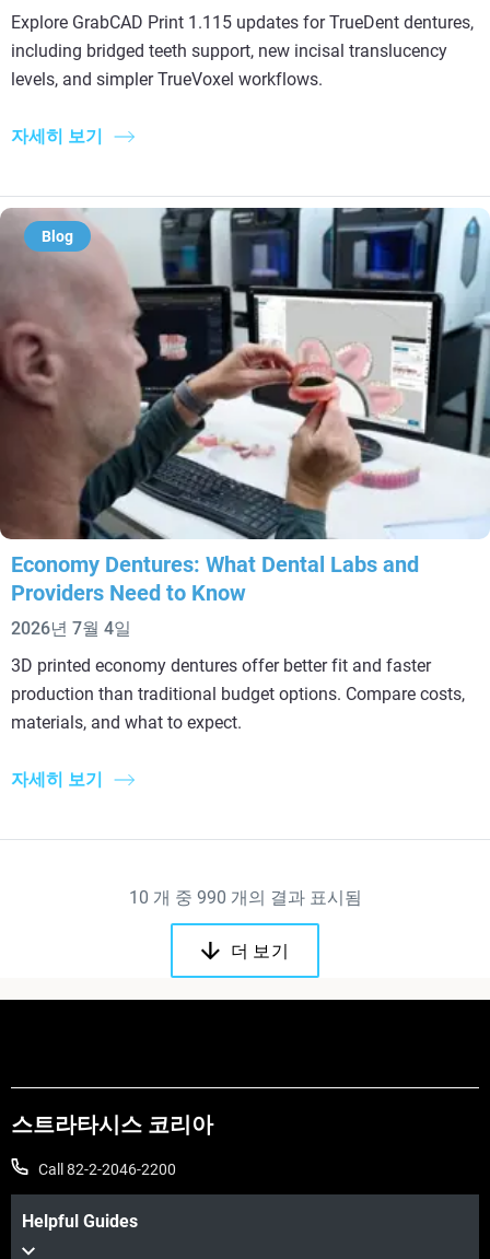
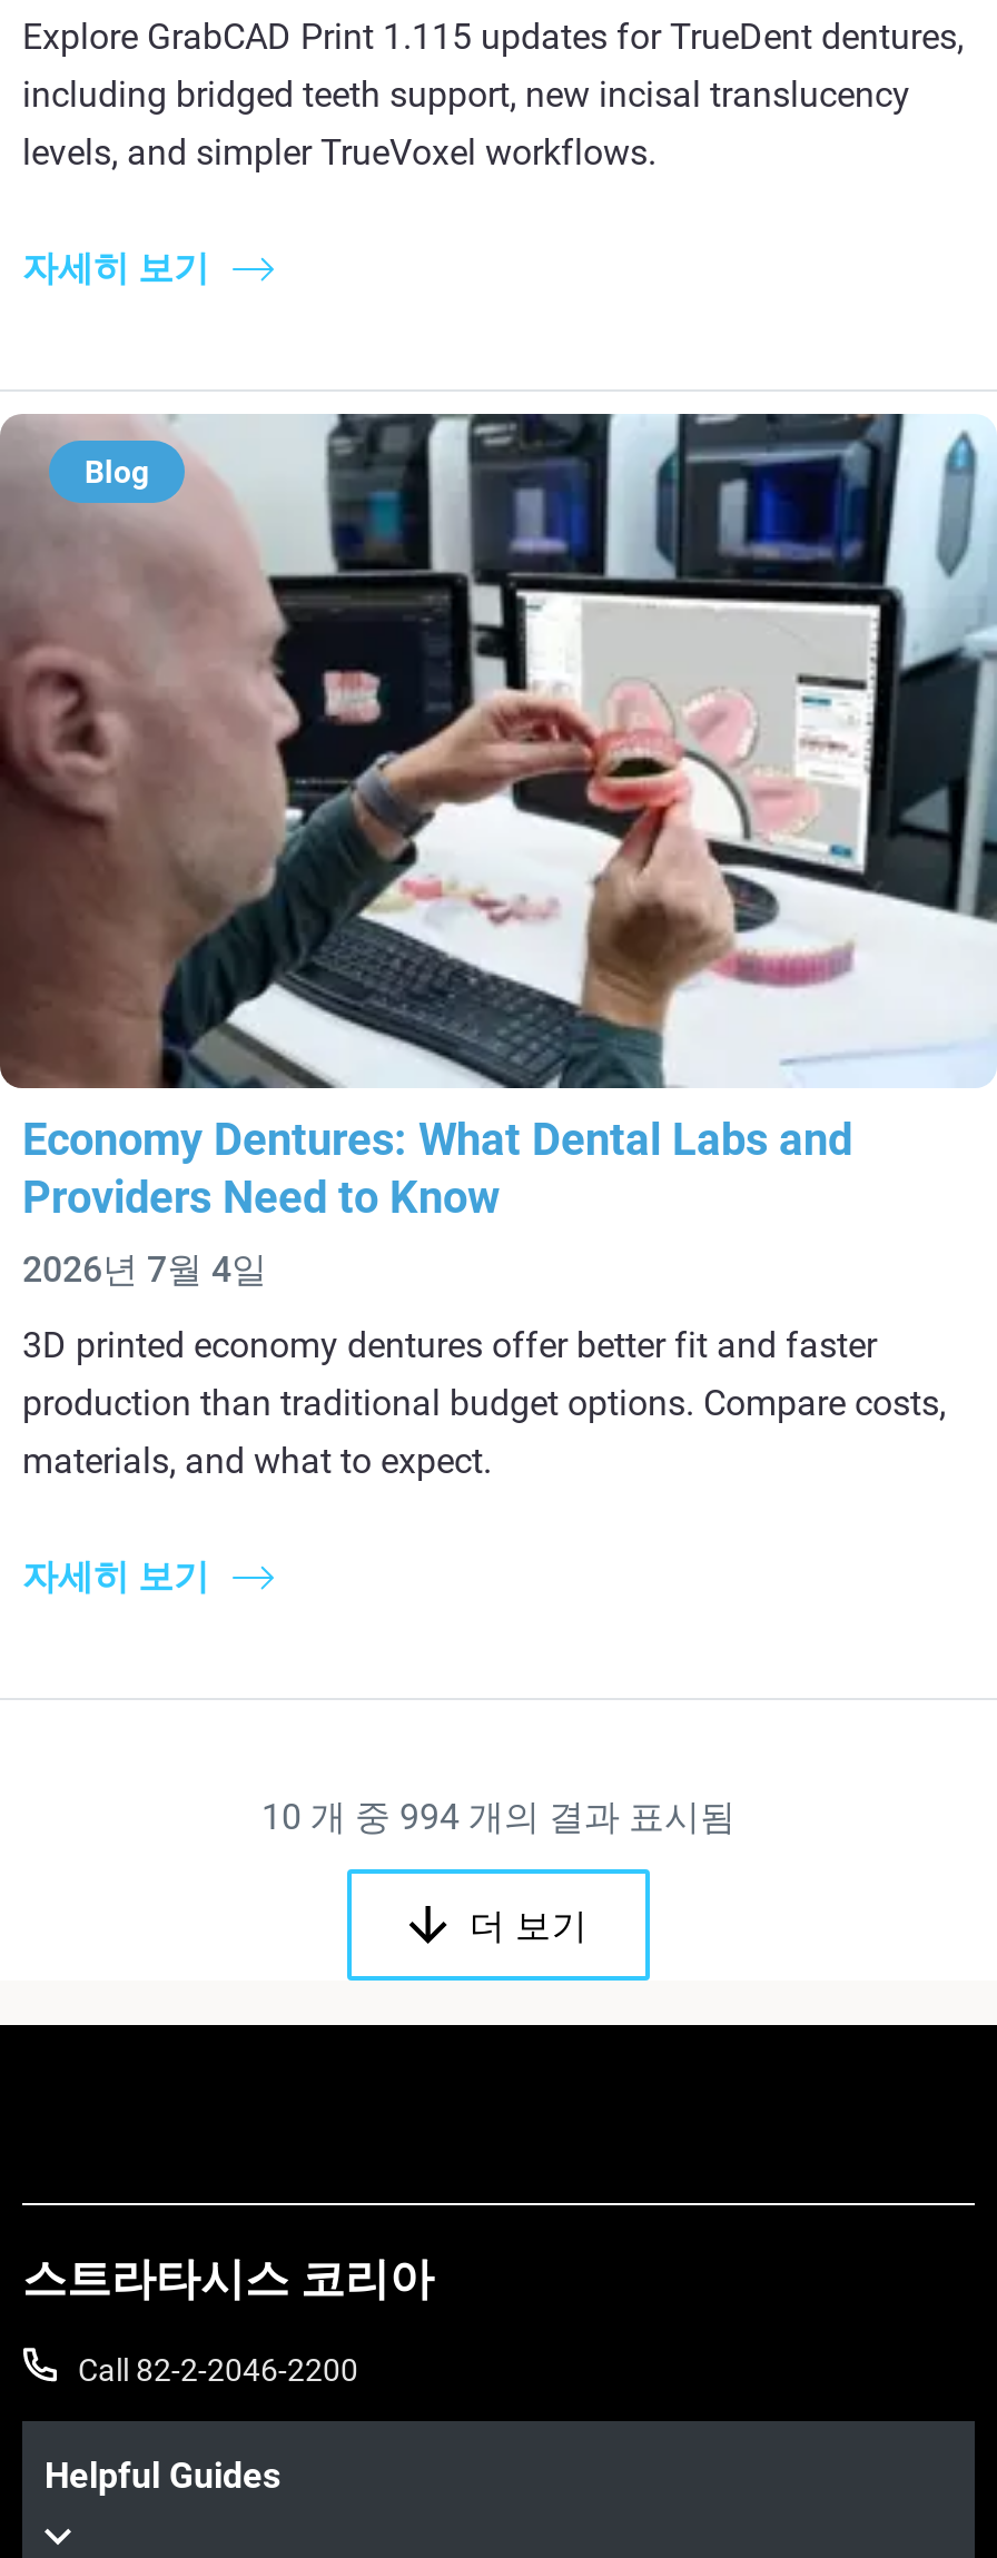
- 10 개 중 990 개의 결과 표시됨
+ 10 개 중 994 개의 결과 표시됨
